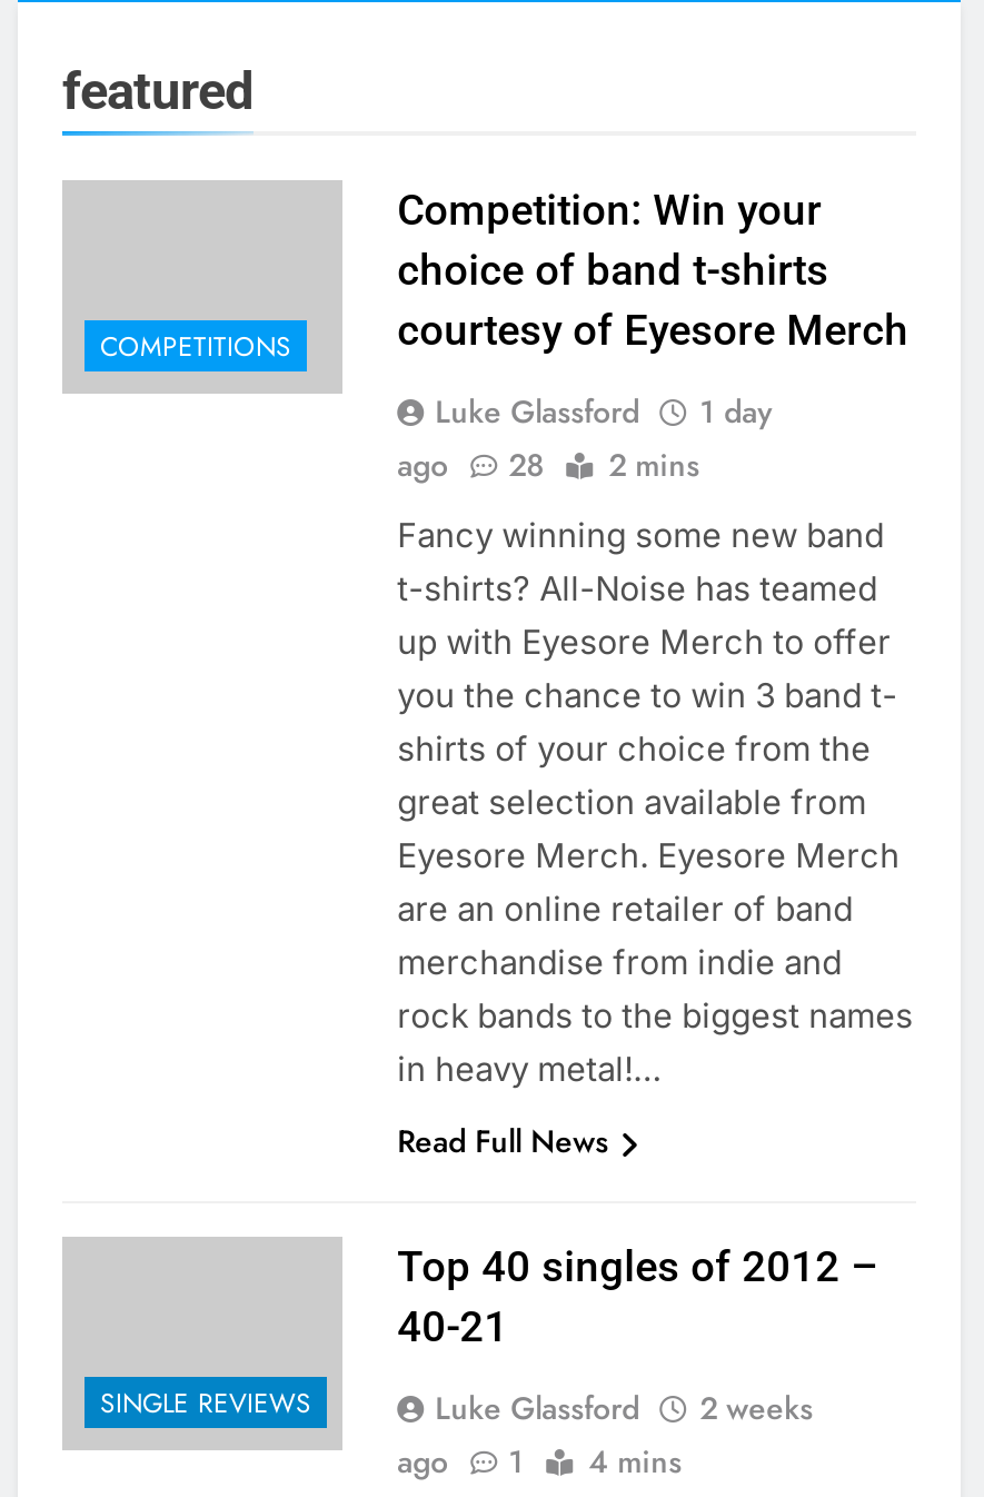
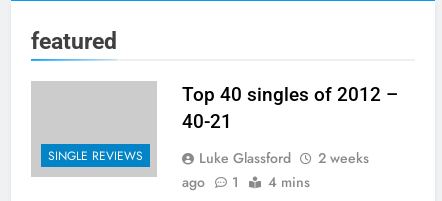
- Competition: Win your
- choice of band t-shirts
- courtesy of Eyesore Merch
- Luke Glassford
- 1 day
- ago
- 28
- 2 mins
- Fancy winning some new band
- t-shirts? All-Noise has teamed
- up with Eyesore Merch to offer
- you the chance to win 3 band t-
- shirts of your choice from the
- great selection available from
- Eyesore Merch. Eyesore Merch
- are an online retailer of band
- merchandise from indie and
- rock bands to the biggest names
- in heavy metal!…
- Read Full News

- COMPETITIONS
